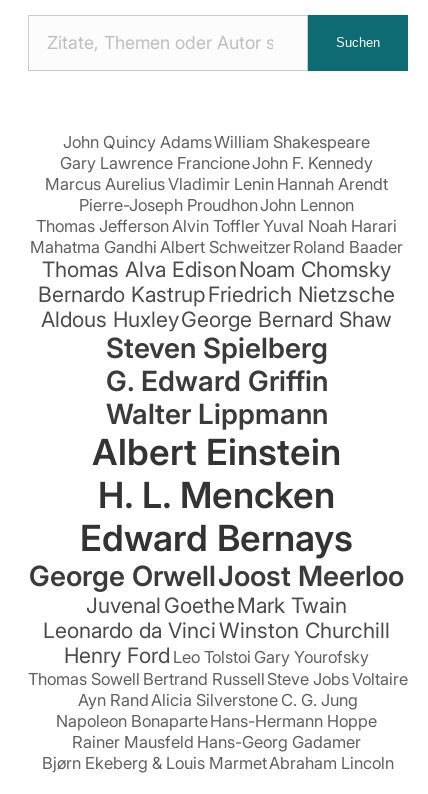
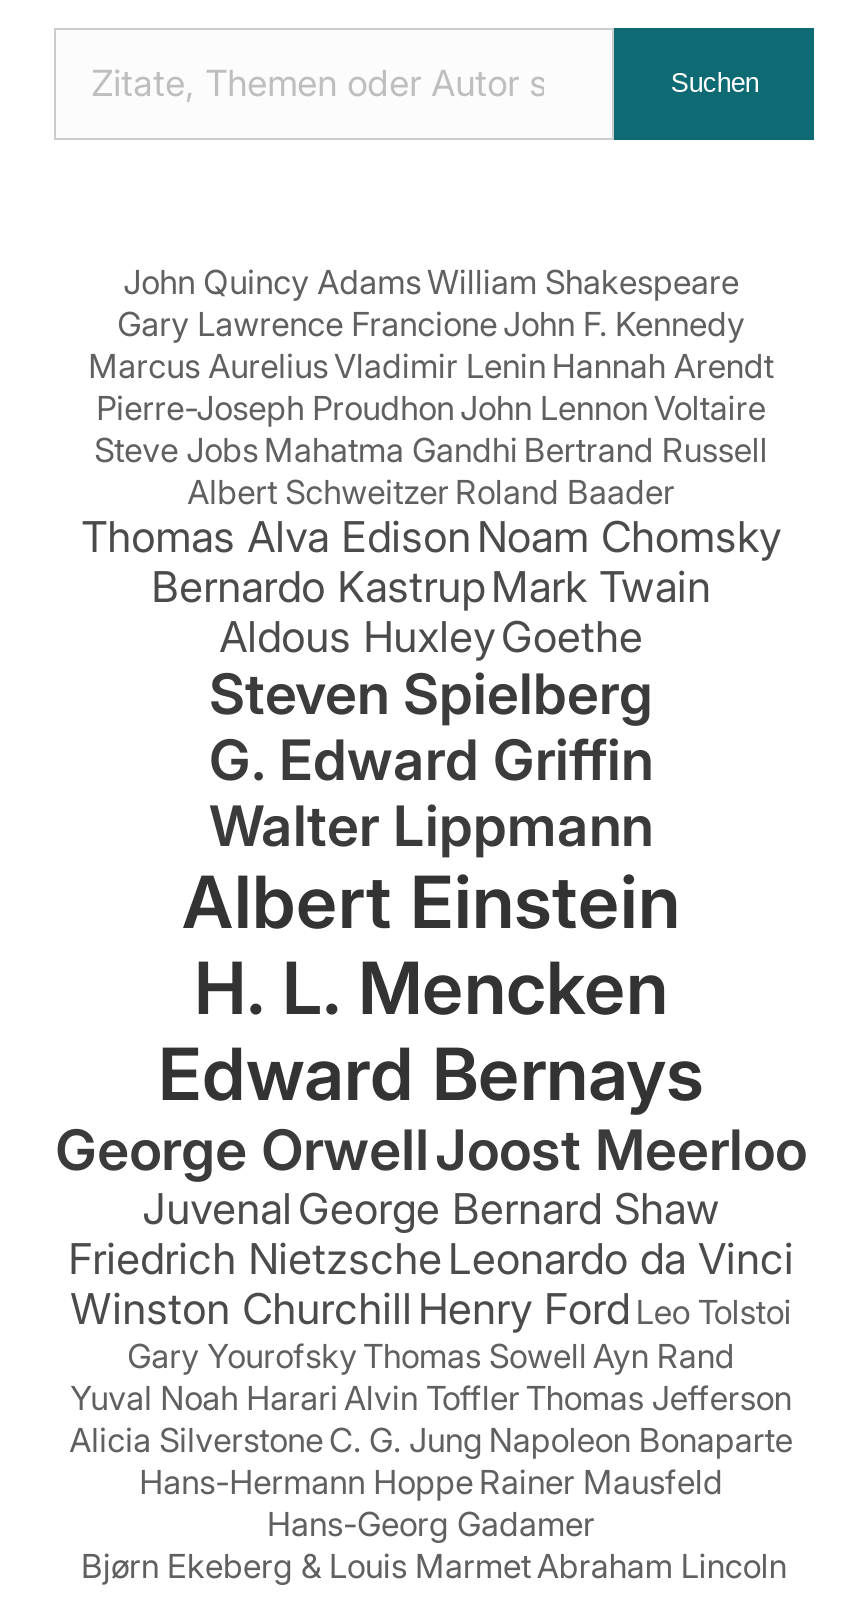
- Pierre-Joseph Proudhon John Lennon
- Thomas Jefferson Alvin Toffler Yuval Noah Harari
- Mahatma Gandhi Albert Schweitzer Roland Baader
+ Pierre-Joseph Proudhon John Lennon Voltaire
+ Steve Jobs Mahatma Gandhi Bertrand Russell
+ Albert Schweitzer Roland Baader

- Bernardo Kastrup Friedrich Nietzsche
- Aldous Huxley George Bernard Shaw
+ Bernardo Kastrup Mark Twain
+ Aldous Huxley Goethe

- Juvenal Goethe Mark Twain
- Leonardo da Vinci Winston Churchill
- Henry Ford Leo Tolstoi Gary Yourofsky
- Thomas Sowell Bertrand Russell Steve Jobs Voltaire
- Ayn Rand Alicia Silverstone C. G. Jung
- Napoleon Bonaparte Hans-Hermann Hoppe
- Rainer Mausfeld Hans-Georg Gadamer
+ Juvenal George Bernard Shaw
+ Friedrich Nietzsche Leonardo da Vinci
+ Winston Churchill Henry Ford Leo Tolstoi
+ Gary Yourofsky Thomas Sowell Ayn Rand
+ Yuval Noah Harari Alvin Toffler Thomas Jefferson
+ Alicia Silverstone C. G. Jung Napoleon Bonaparte
+ Hans-Hermann Hoppe Rainer Mausfeld
+ Hans-Georg Gadamer
